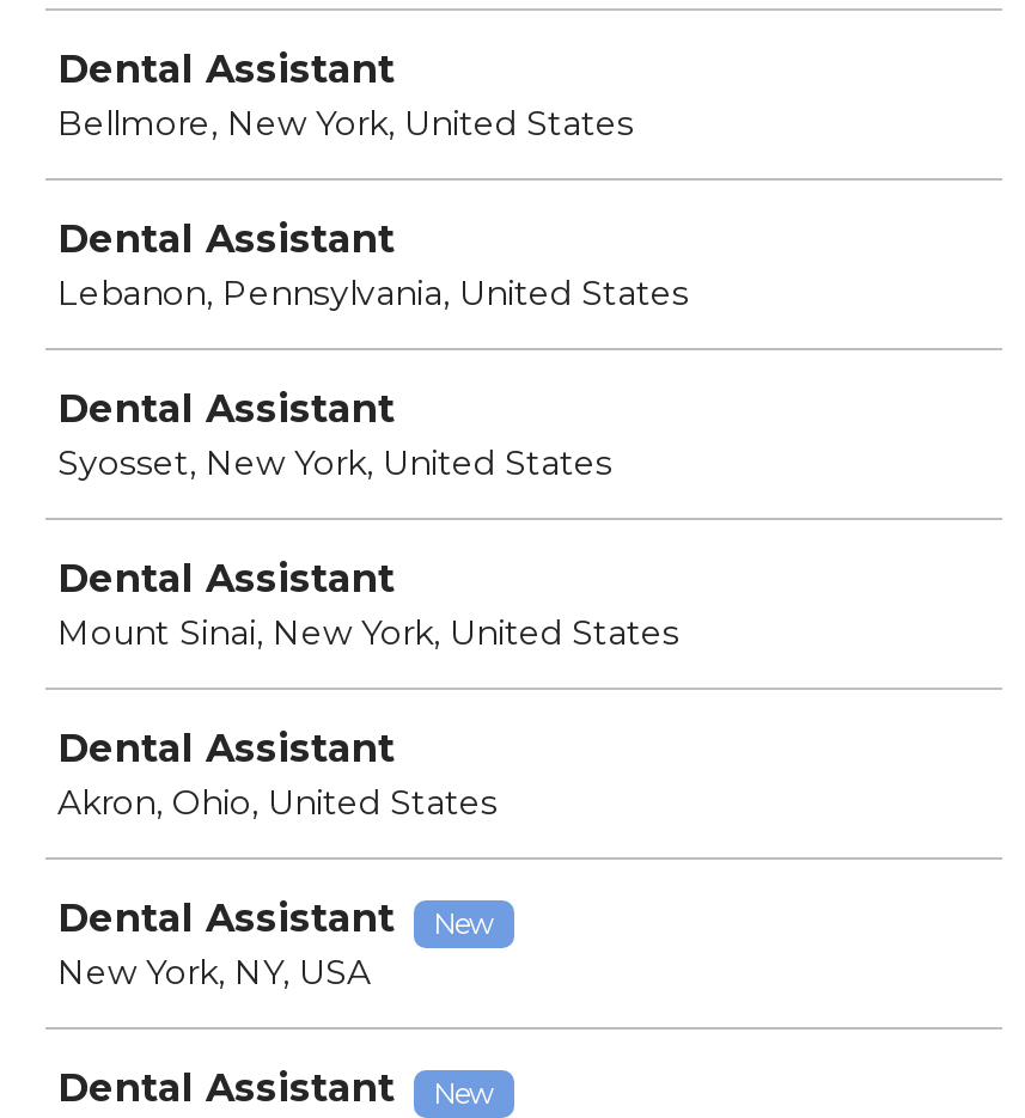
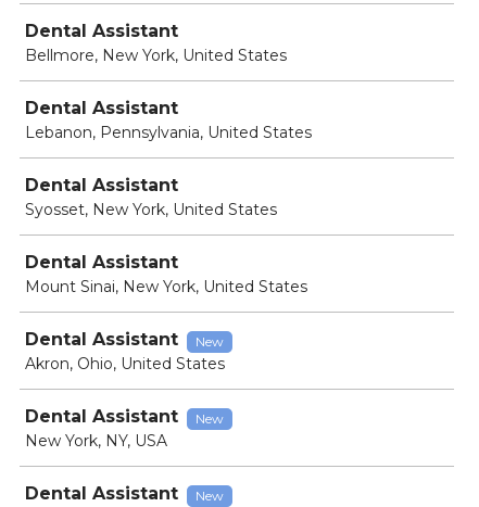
+ New
